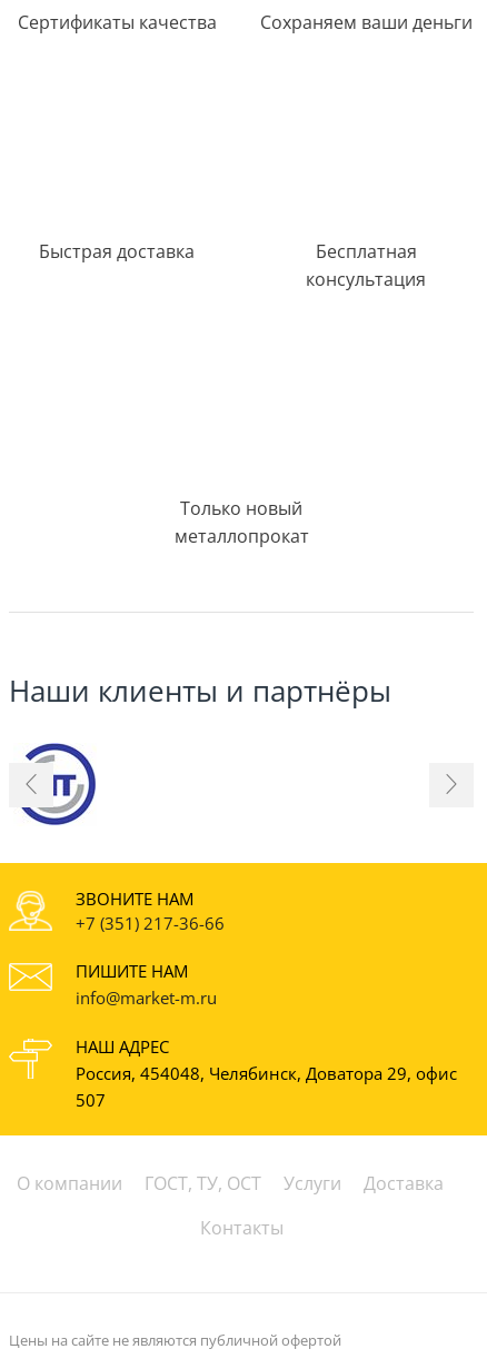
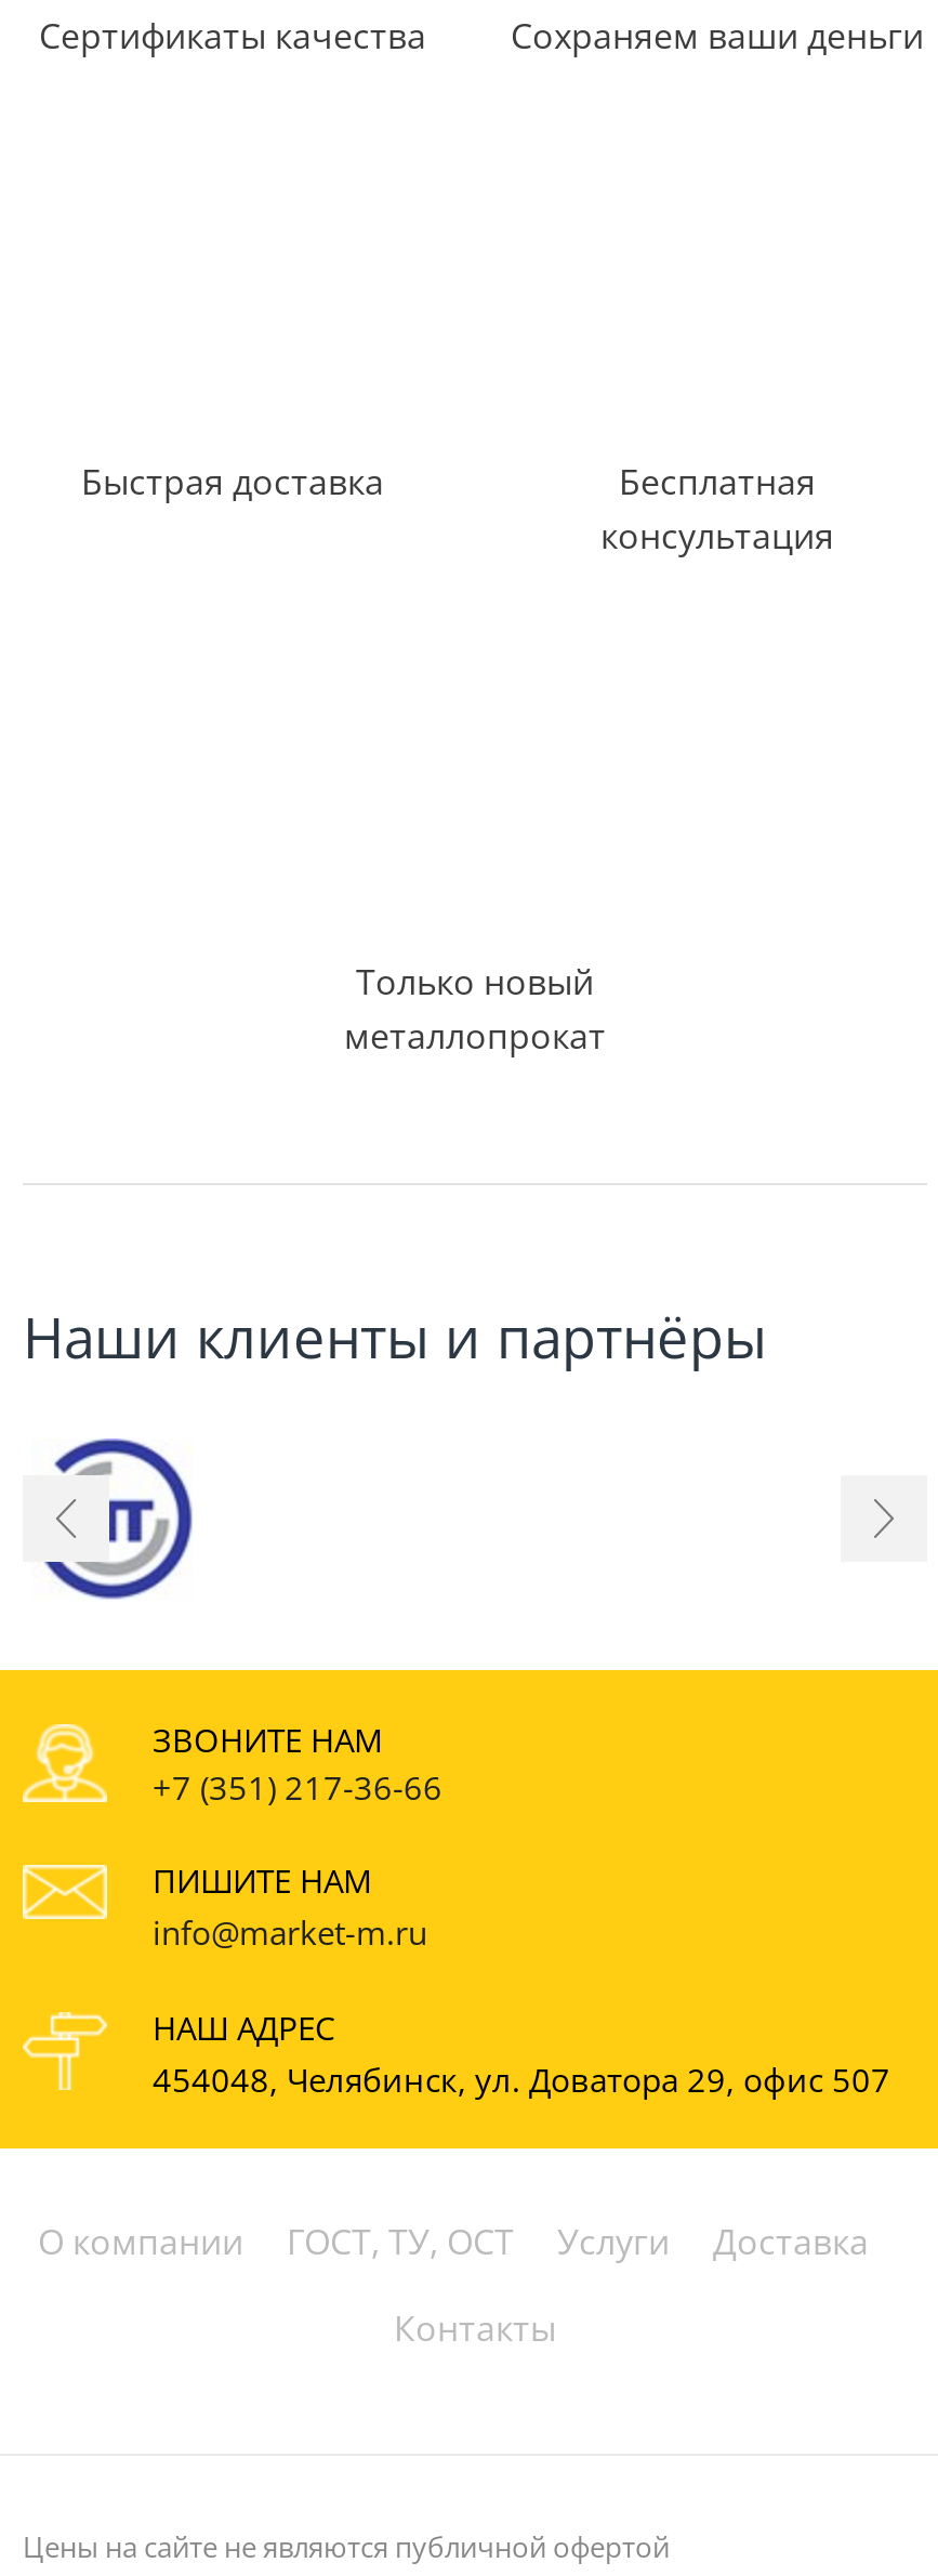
- Россия, 454048, Челябинск, Доватора 29, офис
- 507
+ 454048, Челябинск, ул. Доватора 29, офис 507
